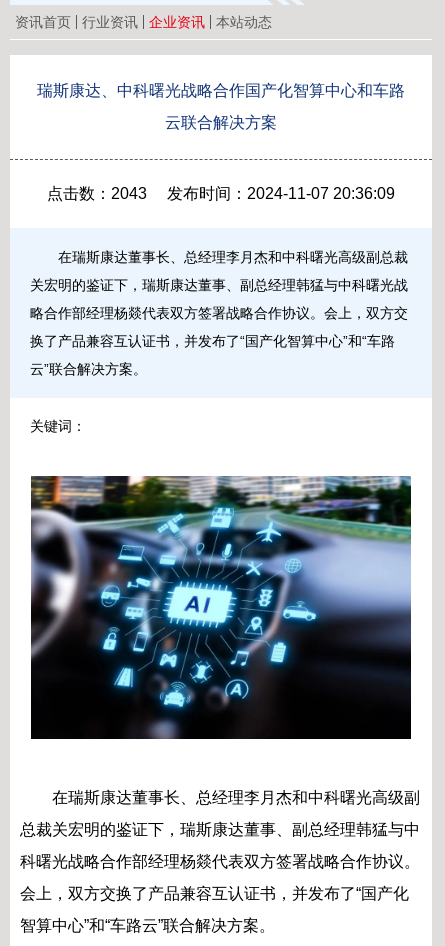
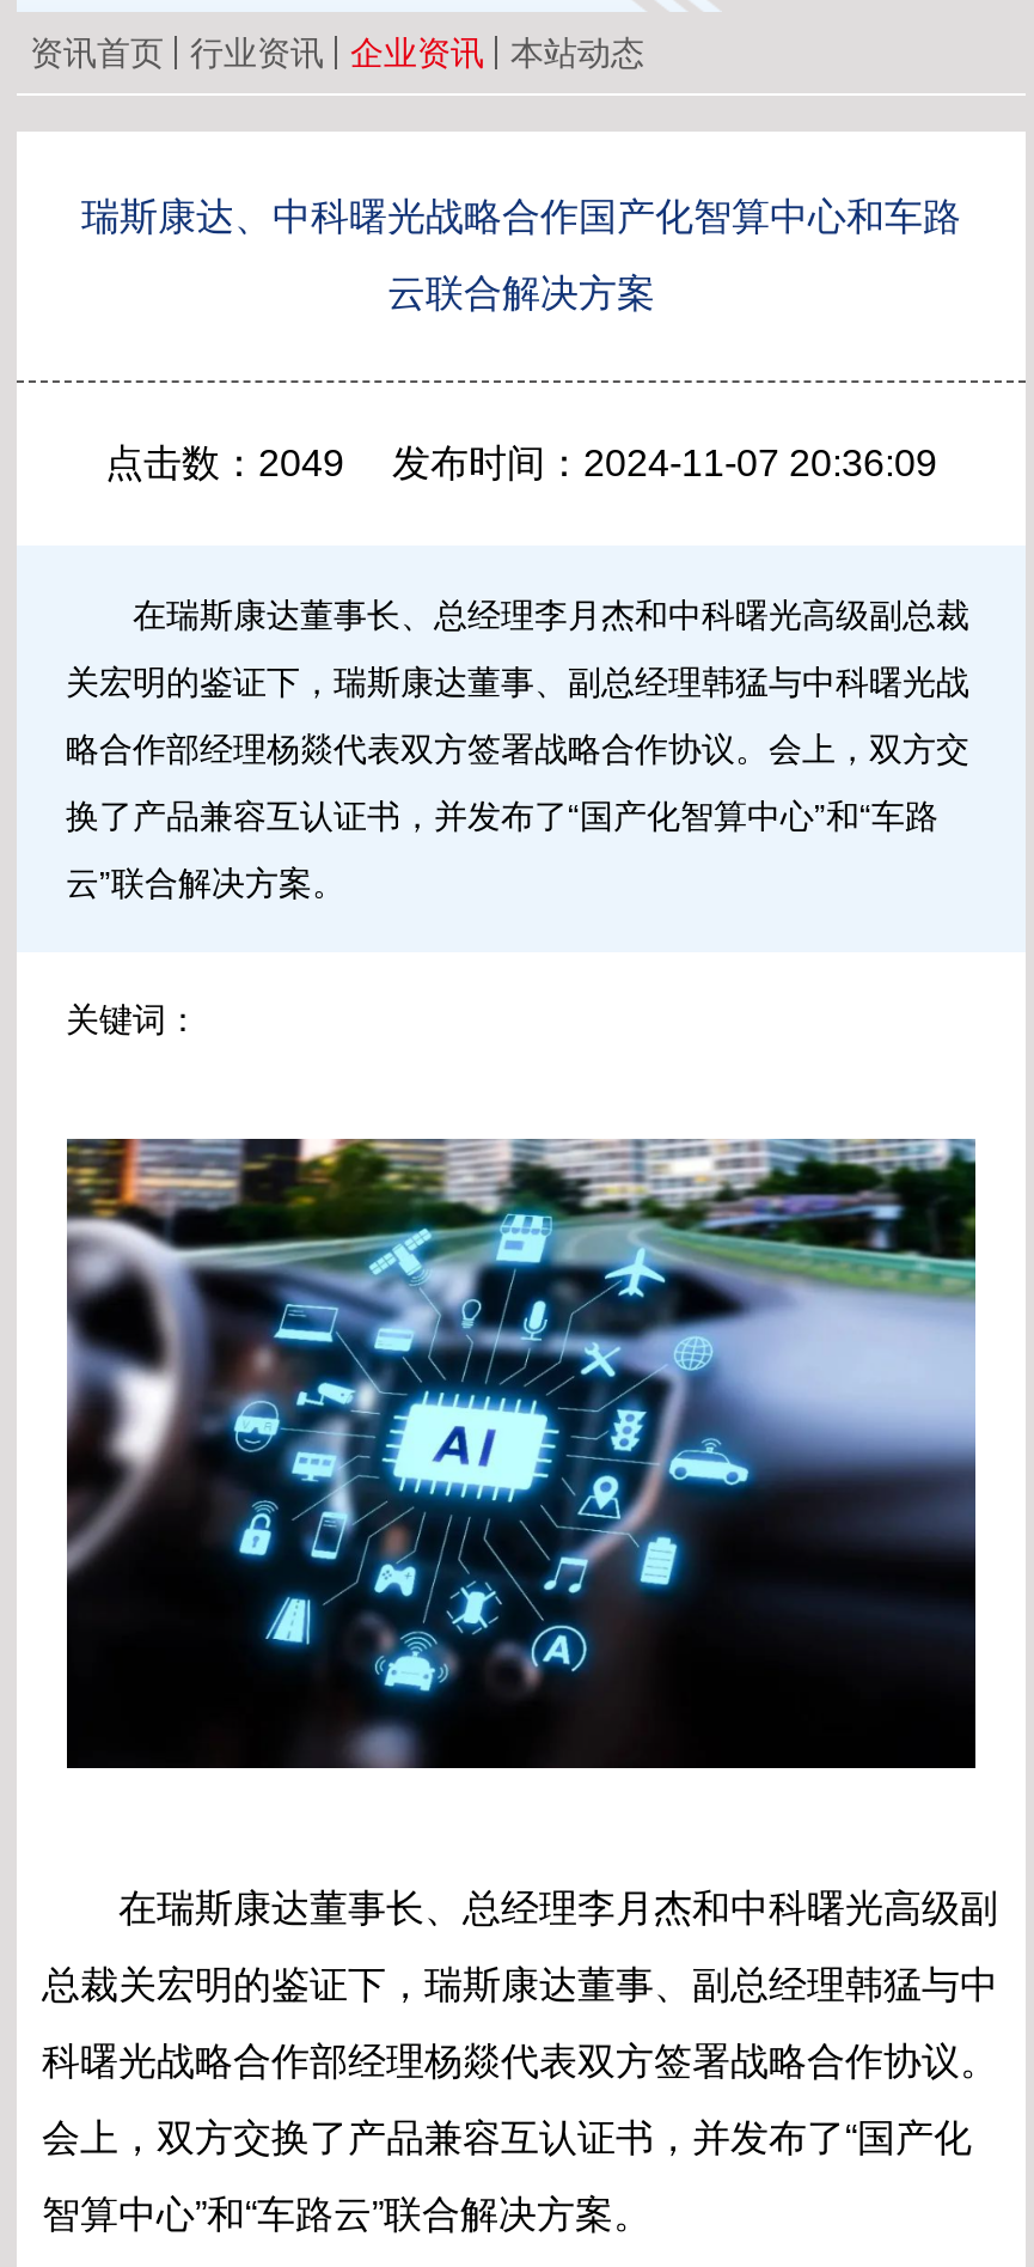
- 点击数：2043 发布时间：2024-11-07 20:36:09
+ 点击数：2049 发布时间：2024-11-07 20:36:09
